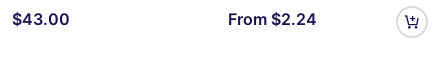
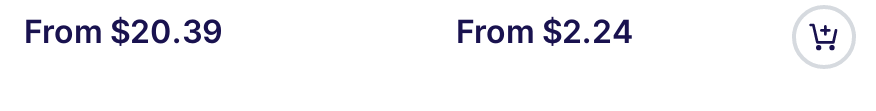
- $43.00
+ From $20.39
